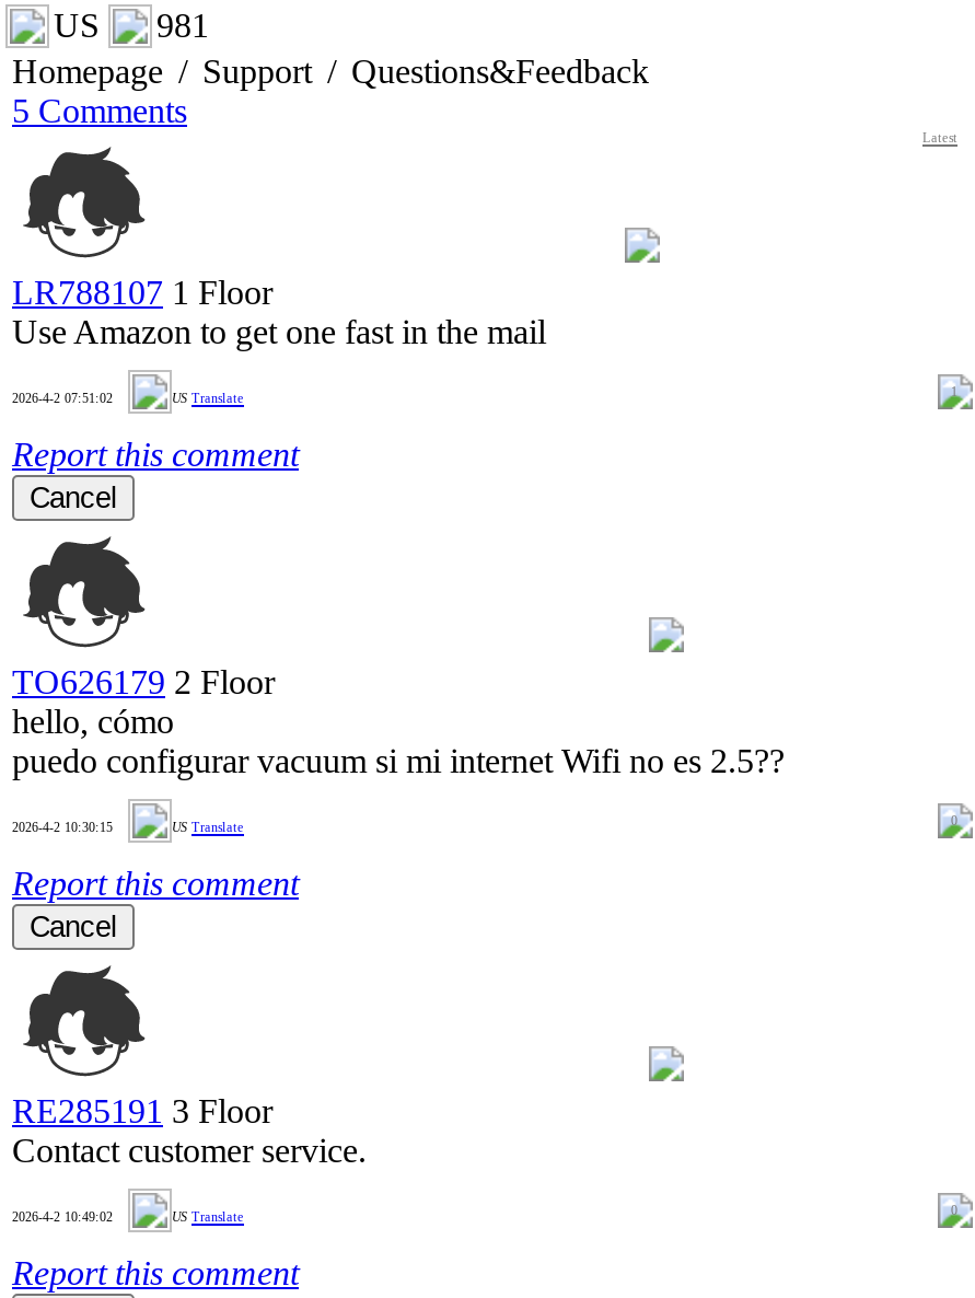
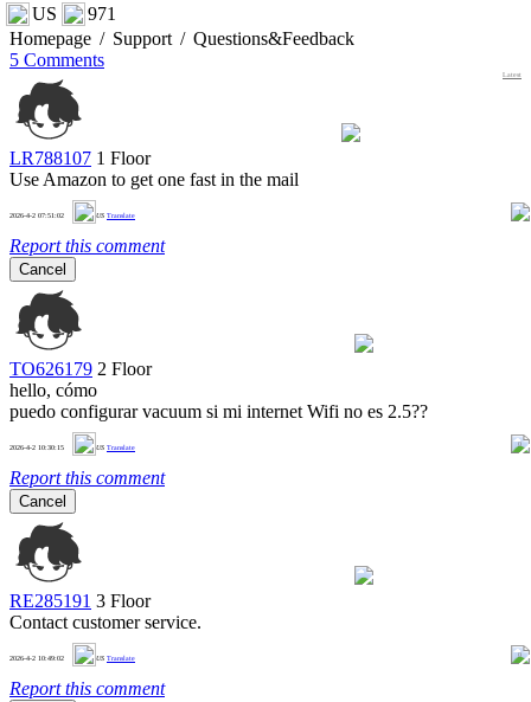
- US 981
+ US 971
